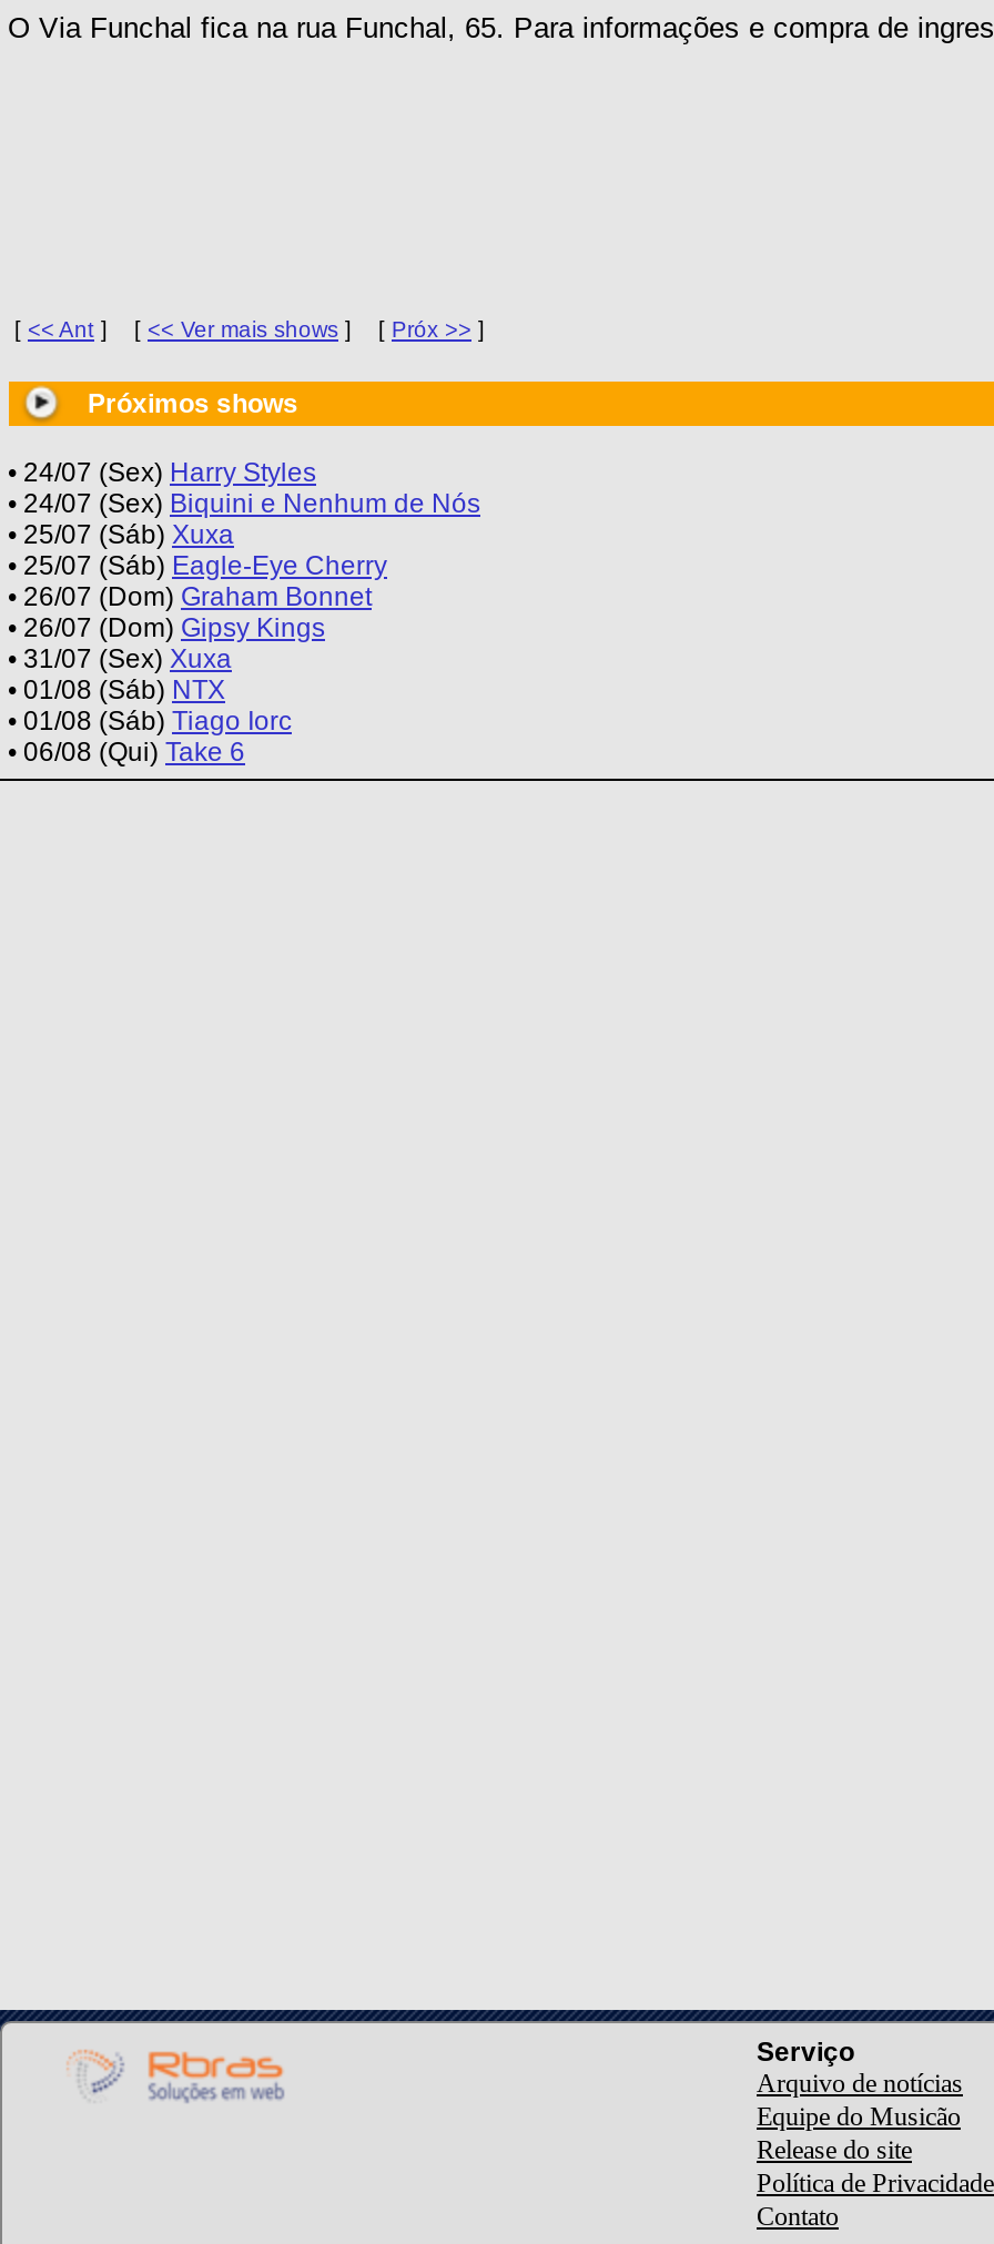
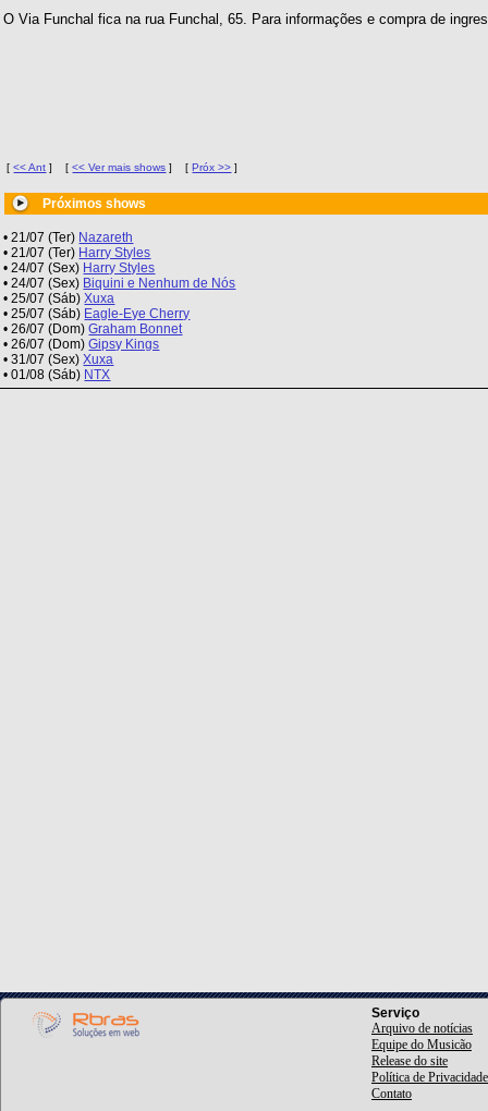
+ • 21/07 (Ter) Nazareth
+ • 21/07 (Ter) Harry Styles

moved down: • 24/07 (Sex) Harry Styles | • 24/07 (Sex) Biquini e Nenhum de Nós | • 25/07 (Sáb) Xuxa | • 25/07 (Sáb) Eagle-Eye Cherry | • 26/07 (Dom) Graham Bonnet | • 26/07 (Dom) Gipsy Kings | • 31/07 (Sex)Xuxa | • 01/08 (Sáb) NTX

- • 01/08 (Sáb) Tiago Iorc
- • 06/08 (Qui) Take 6
